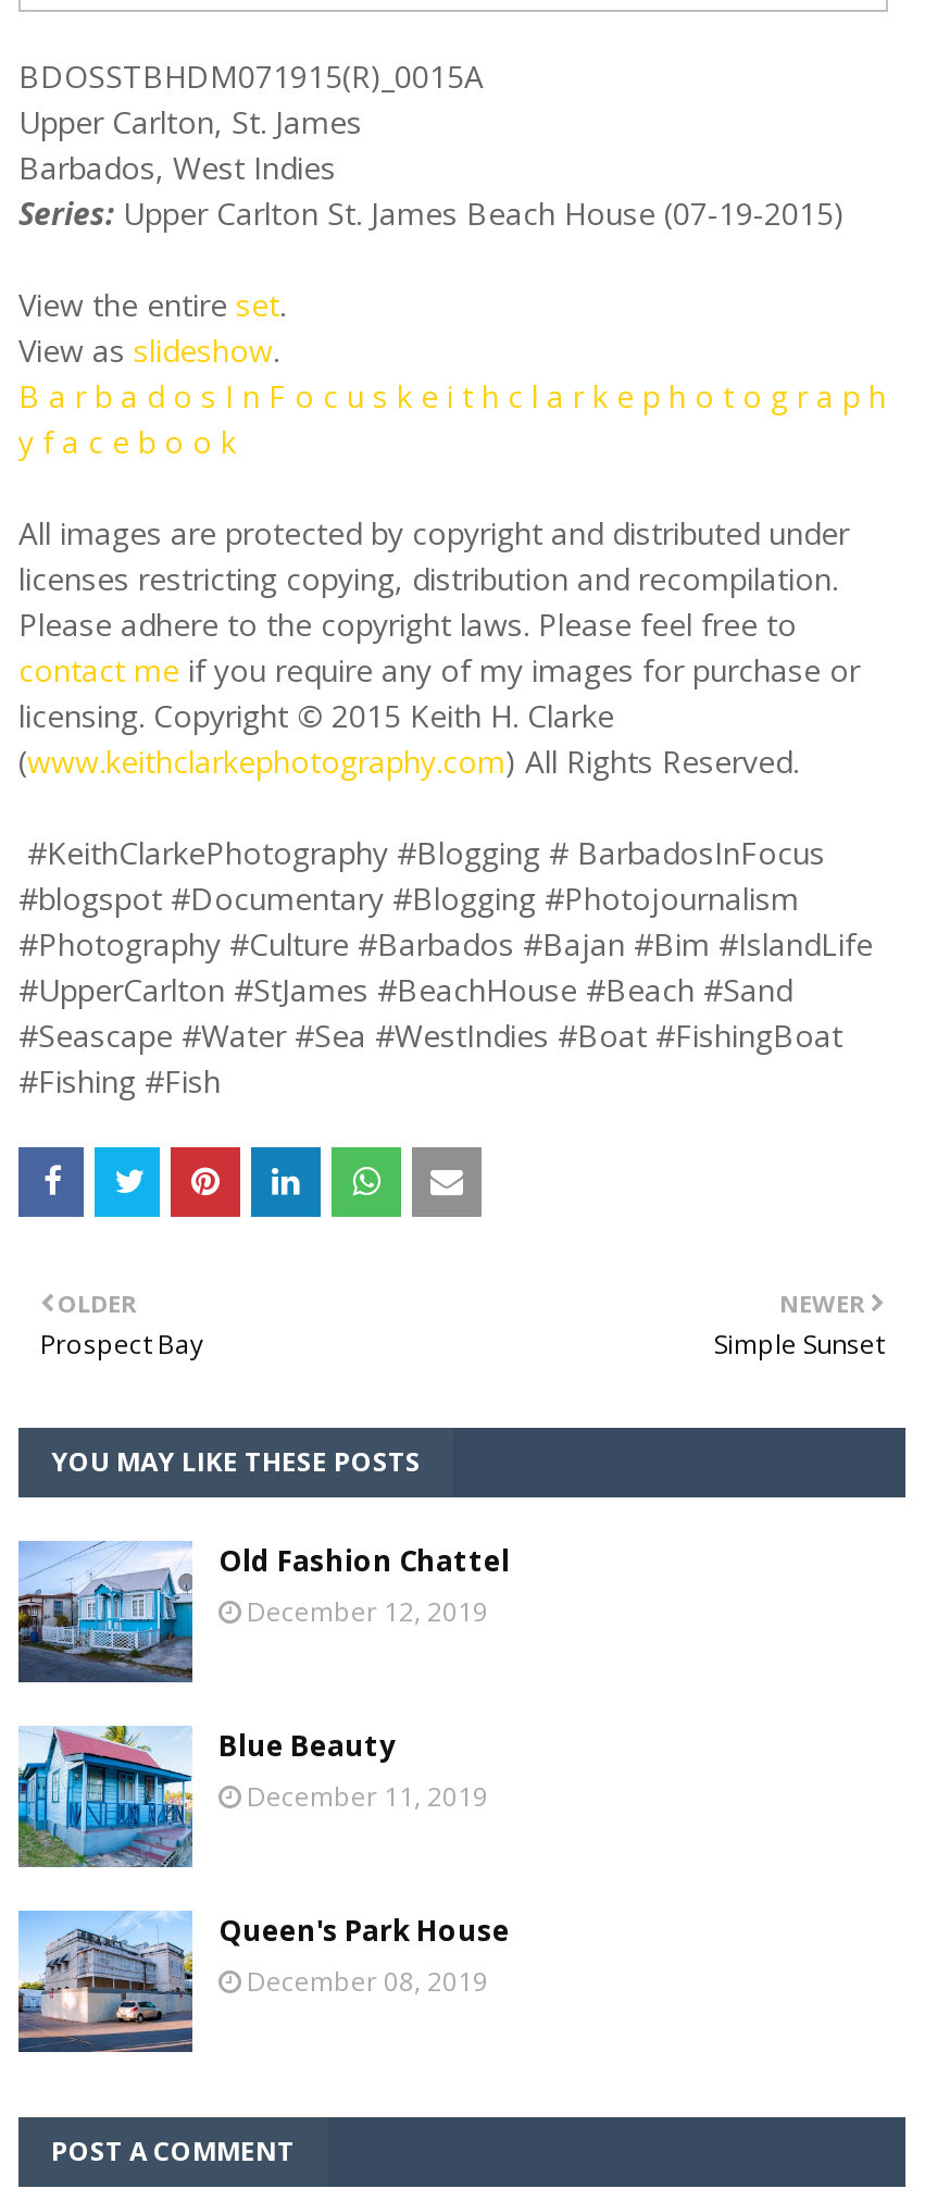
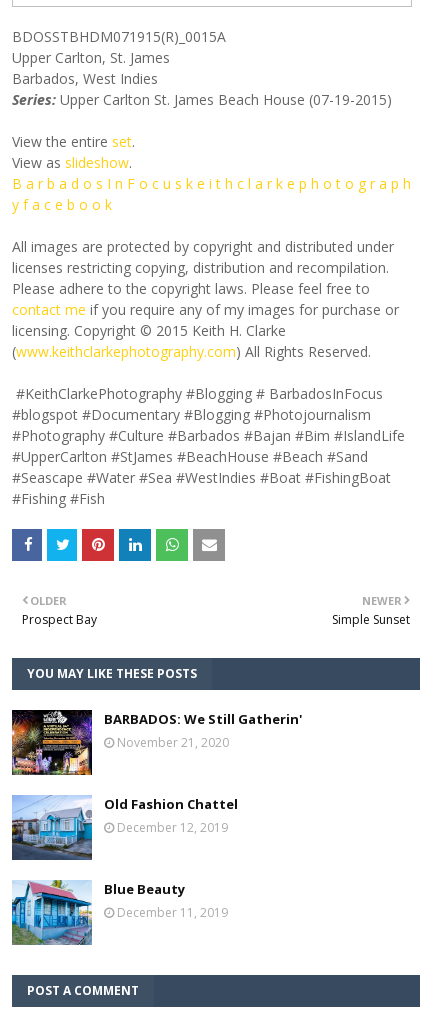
+ [image]
+ BARBADOS: We Still Gatherin'
+ November 21, 2020

moved down: [image] | Old Fashion Chattel | December 12, 2019 | Blue Beauty | December 11, 2019

- [image]
- Queen's Park House
- December 08, 2019
